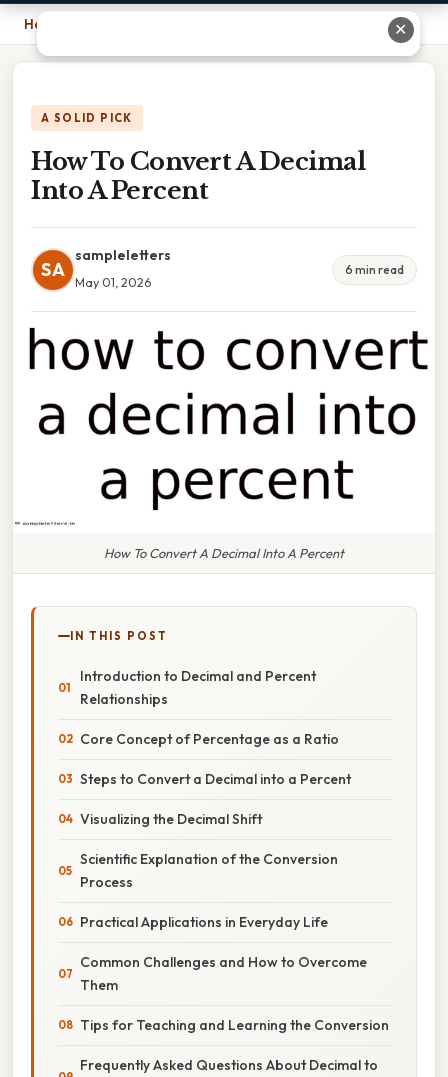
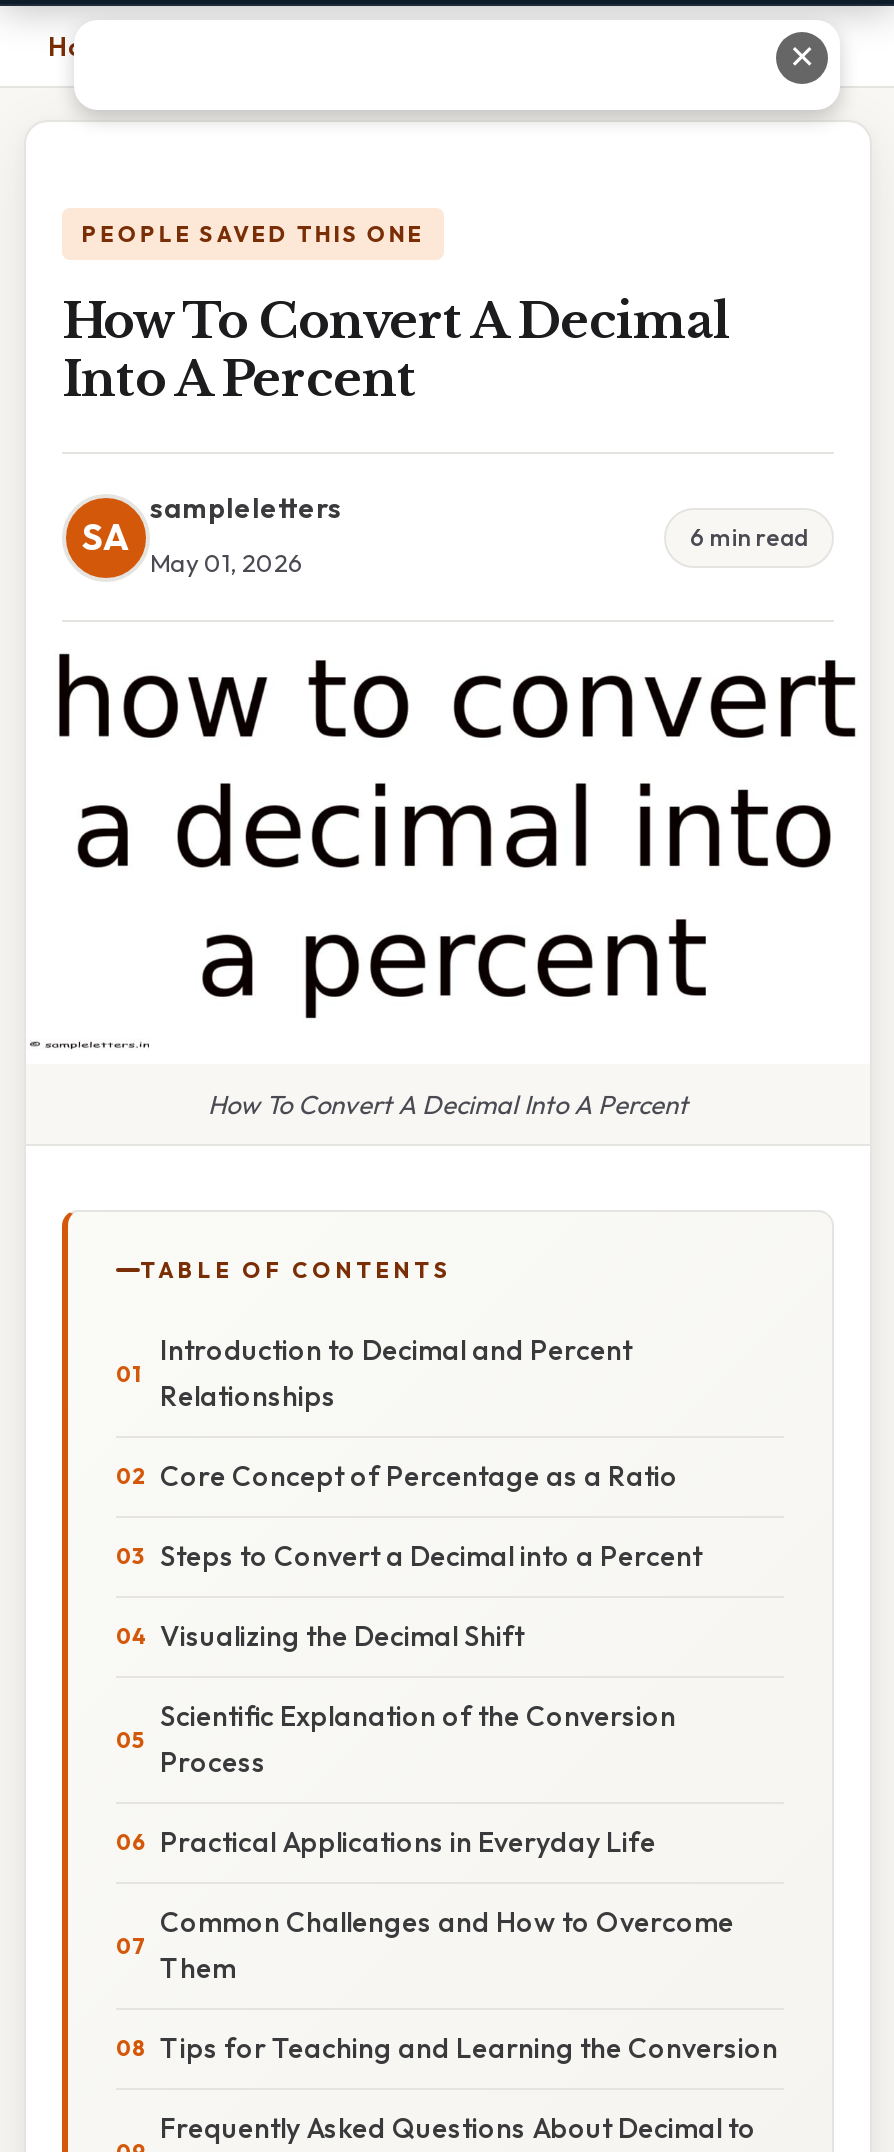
- A SOLID PICK
+ PEOPLE SAVED THIS ONE

- IN THIS POST
+ TABLE OF CONTENTS
